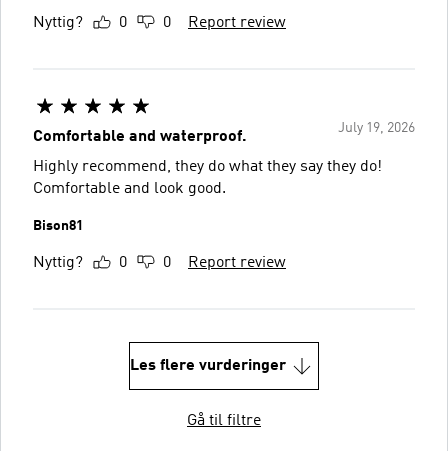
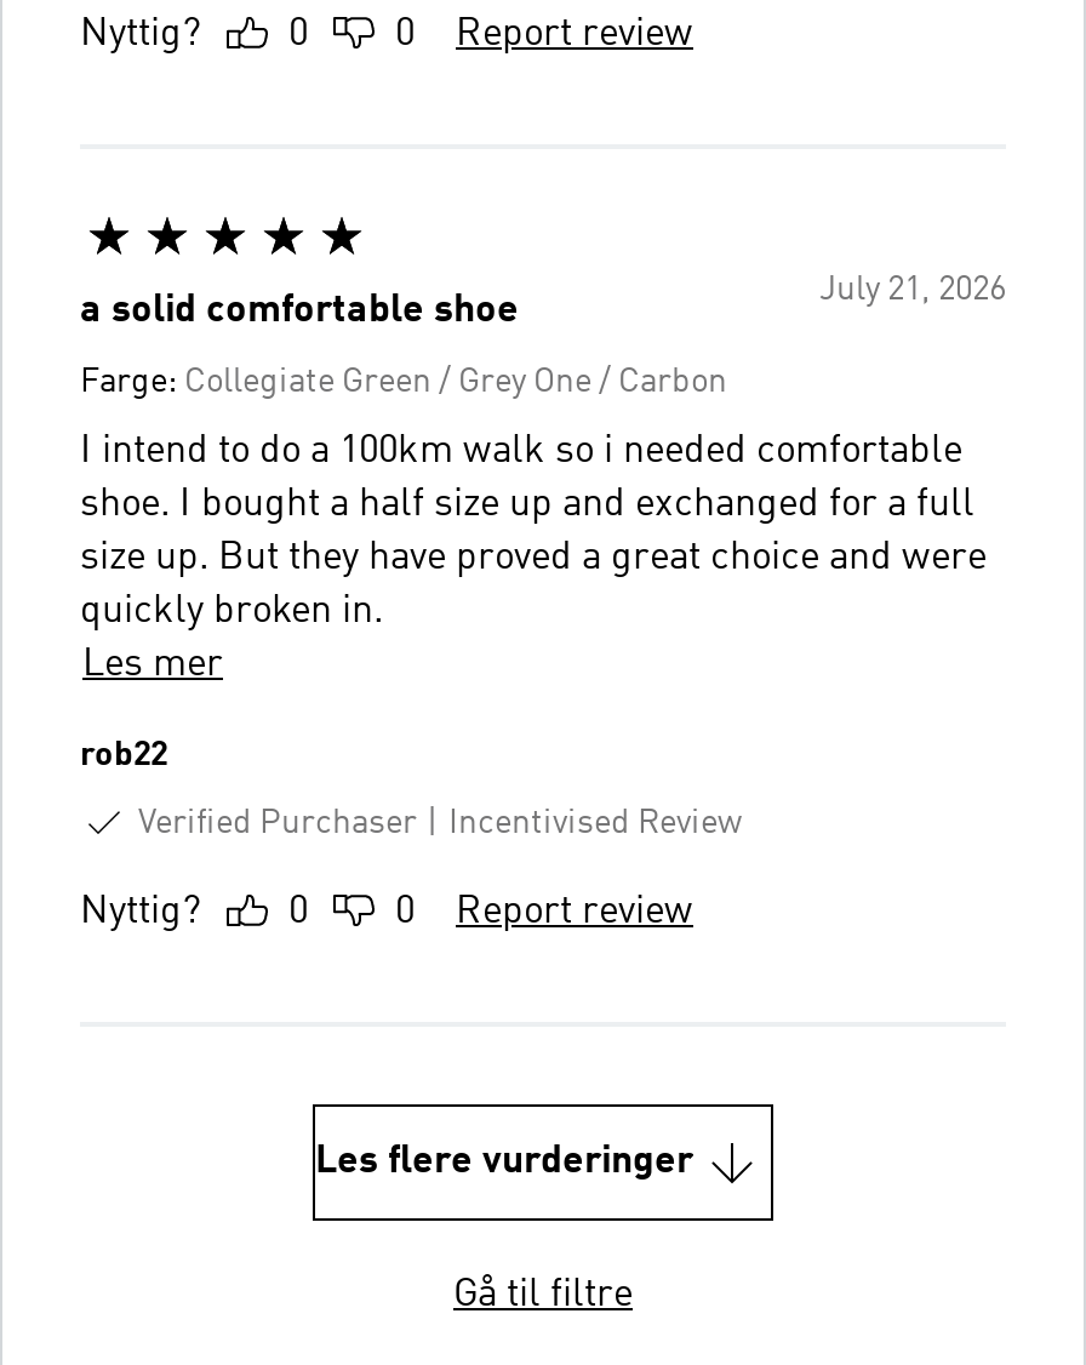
- July 19, 2026
- Comfortable and waterproof.
- Highly recommend, they do what they say they do!
- Comfortable and look good.
- Bison81
+ July 21, 2026
+ a solid comfortable shoe
+ Farge: Collegiate Green / Grey One / Carbon
+ I intend to do a 100km walk so i needed comfortable
+ shoe. I bought a half size up and exchanged for a full
+ size up. But they have proved a great choice and were
+ quickly broken in.
+ Les mer
+ rob22
+ Verified Purchaser
+ Incentivised Review
